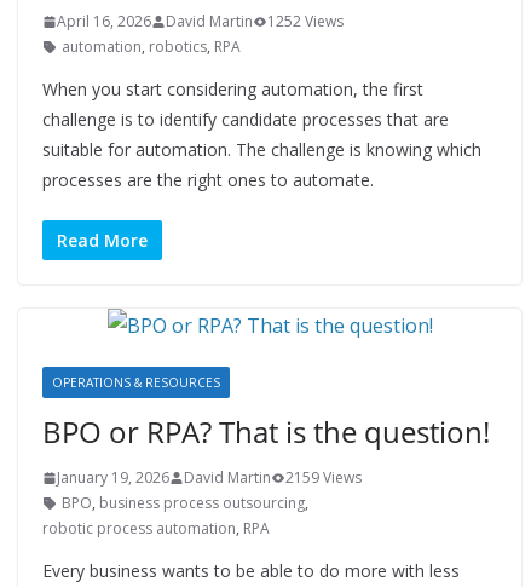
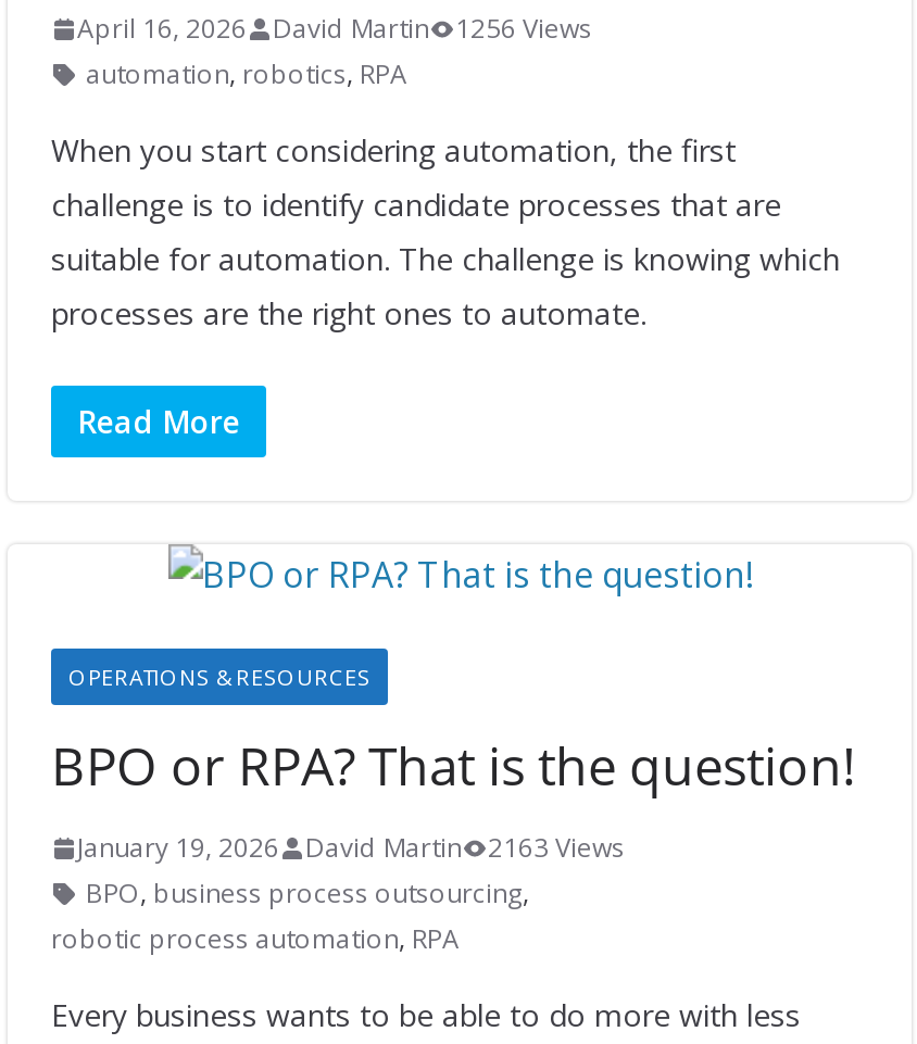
- April 16, 2026 David Martin 1252 Views
+ April 16, 2026 David Martin 1256 Views

- January 19, 2026 David Martin 2159 Views
+ January 19, 2026 David Martin 2163 Views
